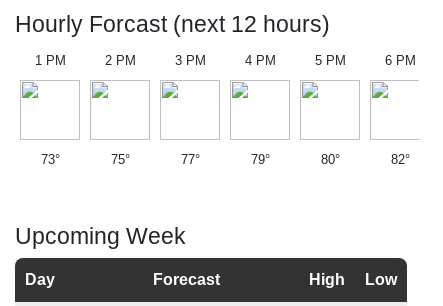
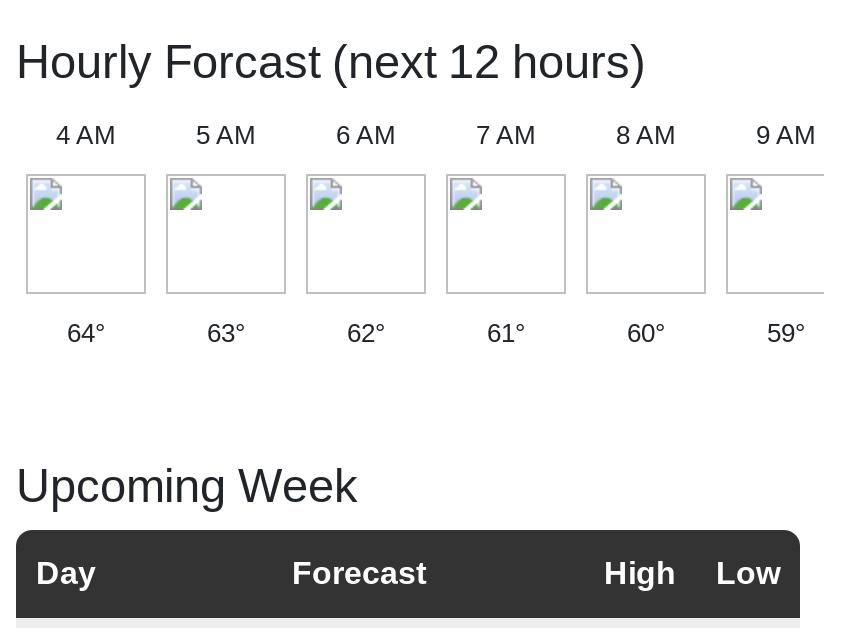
- 1 PM
- 2 PM
- 3 PM
- 4 PM
- 5 PM
- 6 PM
+ 4 AM
+ 5 AM
+ 6 AM
+ 7 AM
+ 8 AM
+ 9 AM

- 73°
- 75°
- 77°
- 79°
- 80°
- 82°
+ 64°
+ 63°
+ 62°
+ 61°
+ 60°
+ 59°
